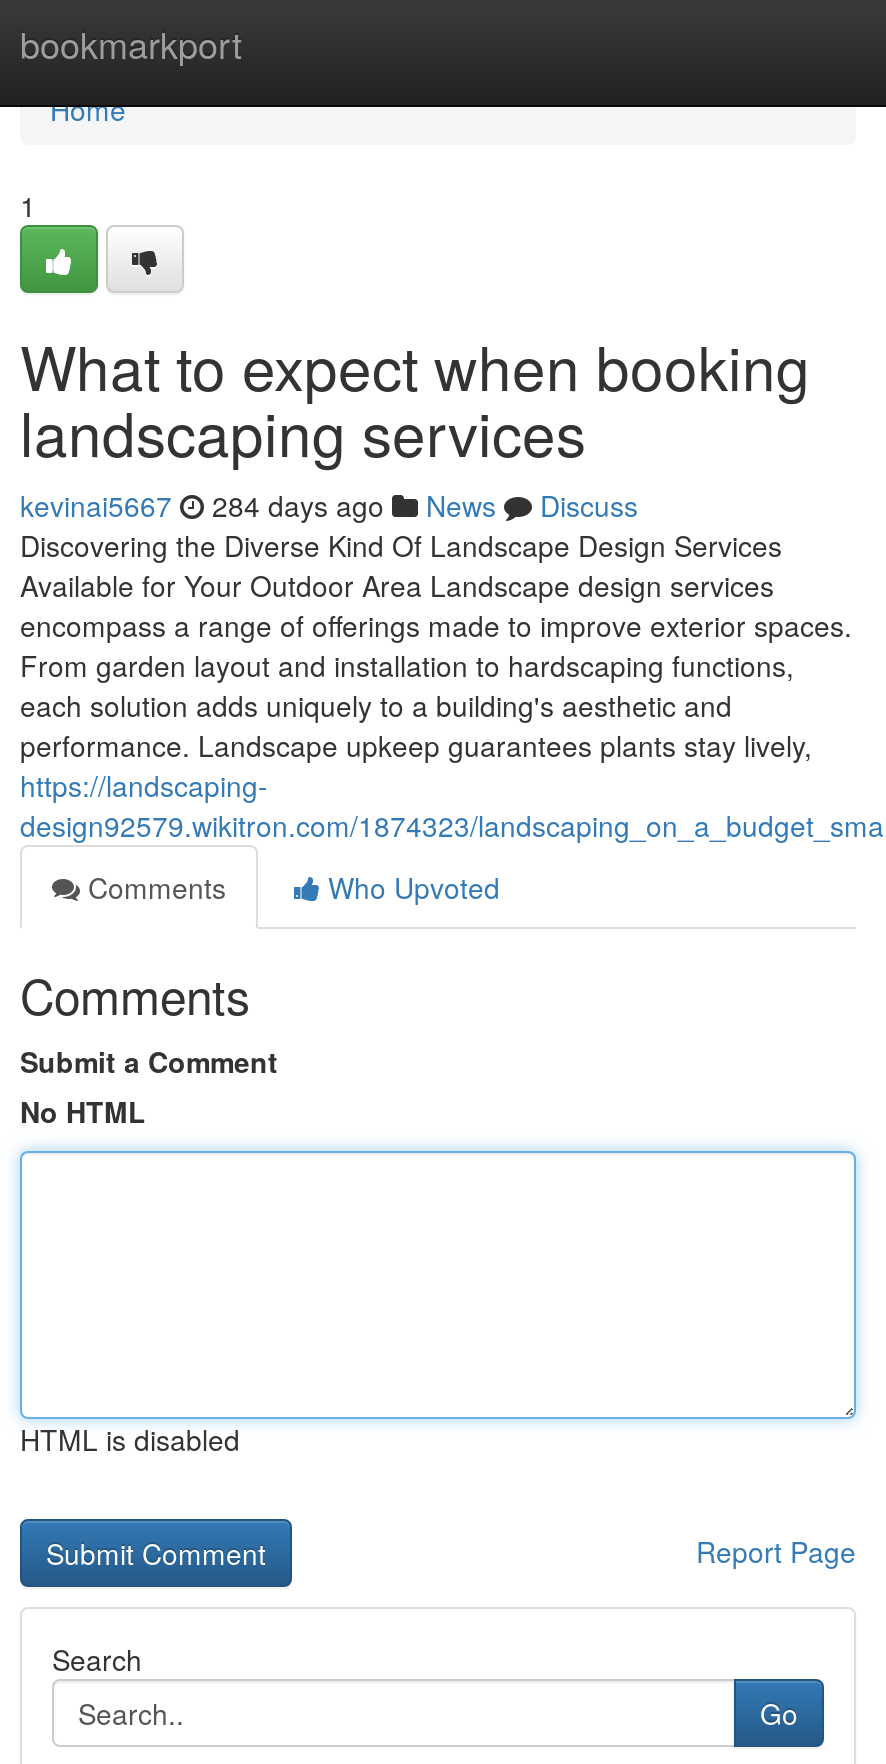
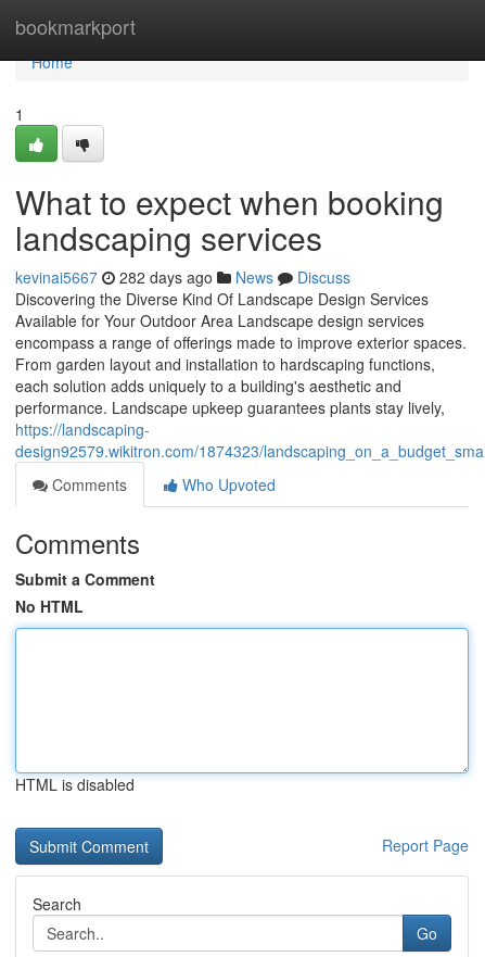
- kevinai5667 284 days ago News Discuss
+ kevinai5667 282 days ago News Discuss
